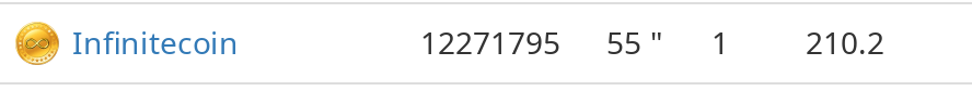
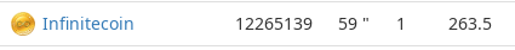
- 12271795
+ 12265139

- 210.2
+ 263.5
